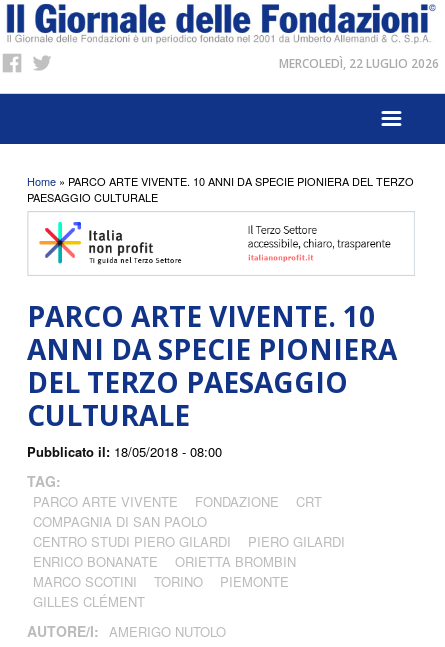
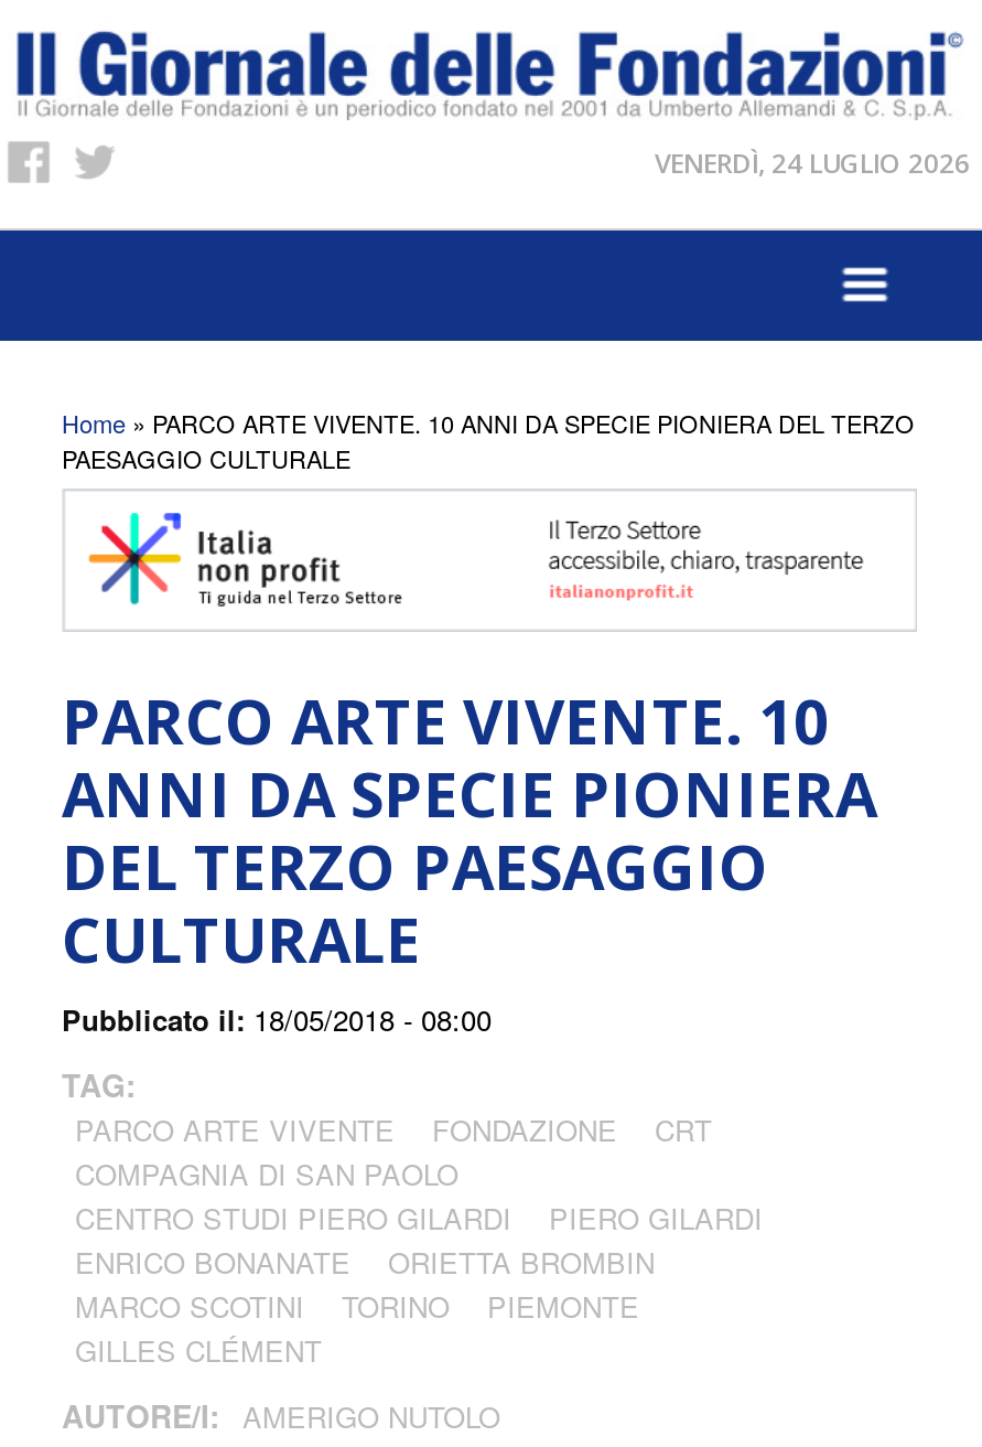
- MERCOLEDÌ, 22 LUGLIO 2026
+ VENERDÌ, 24 LUGLIO 2026
